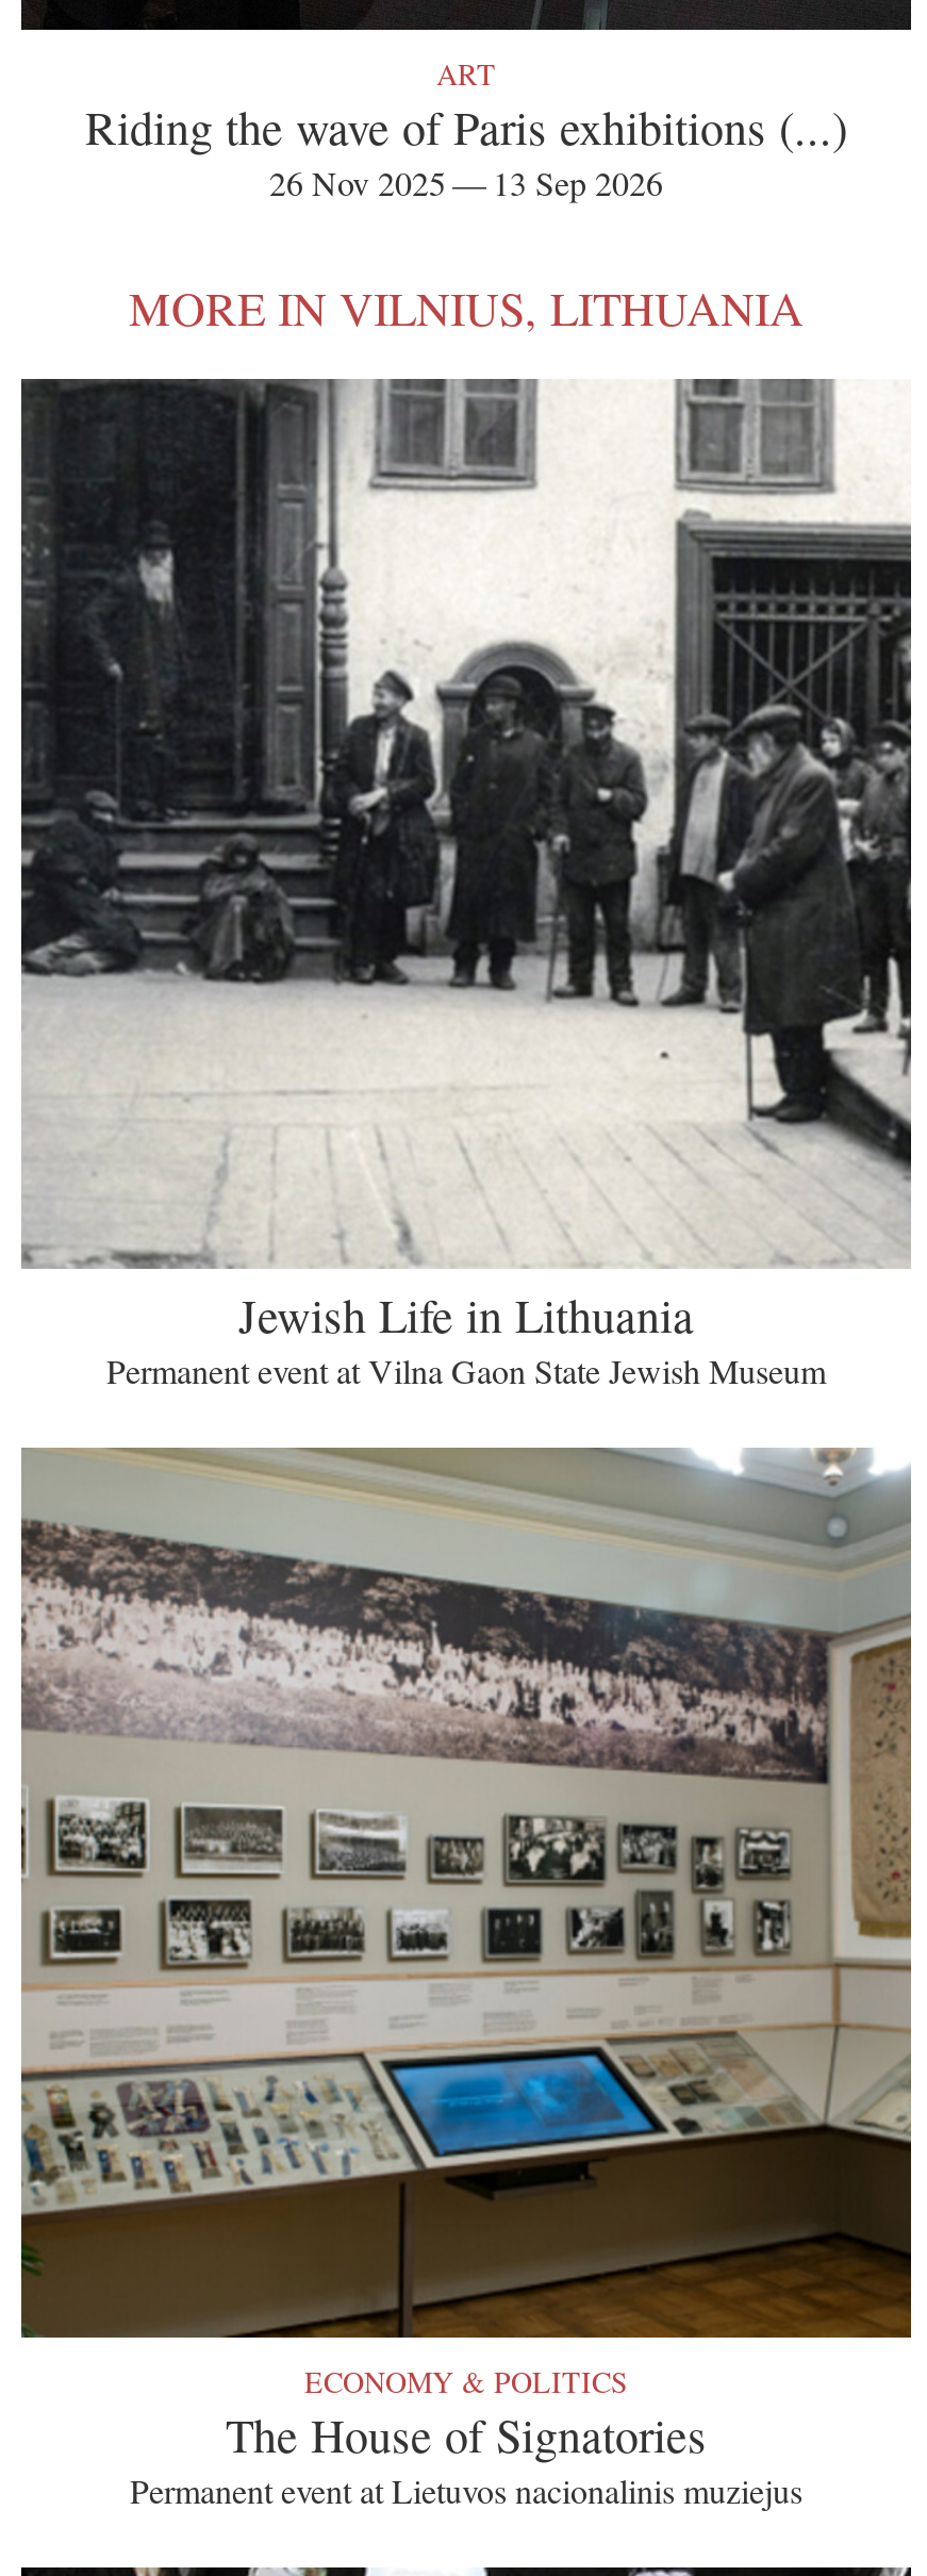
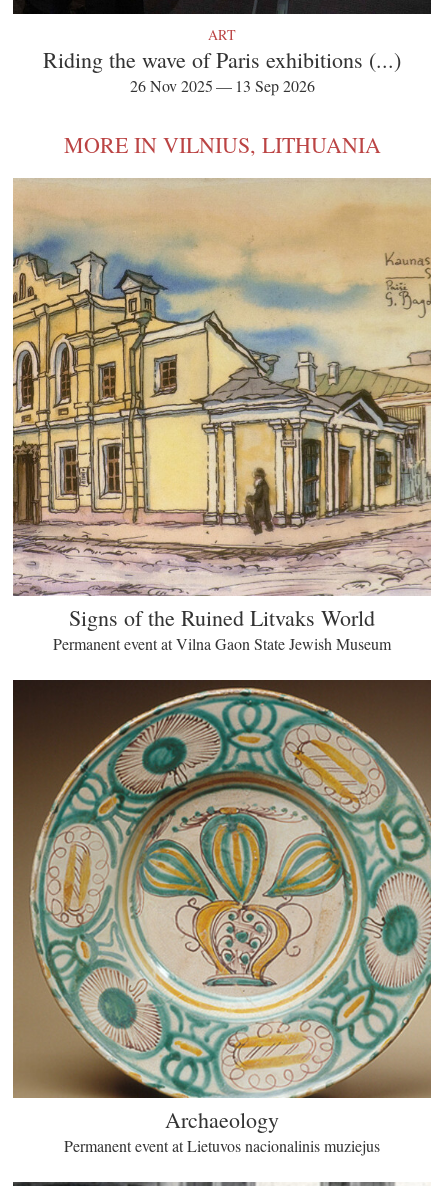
- [image]
- Jewish Life in Lithuania
+ [image]
+ Signs of the Ruined Litvaks World

- [image]
- ECONOMY & POLITICS
- The House of Signatories
+ [image]
+ Archaeology
